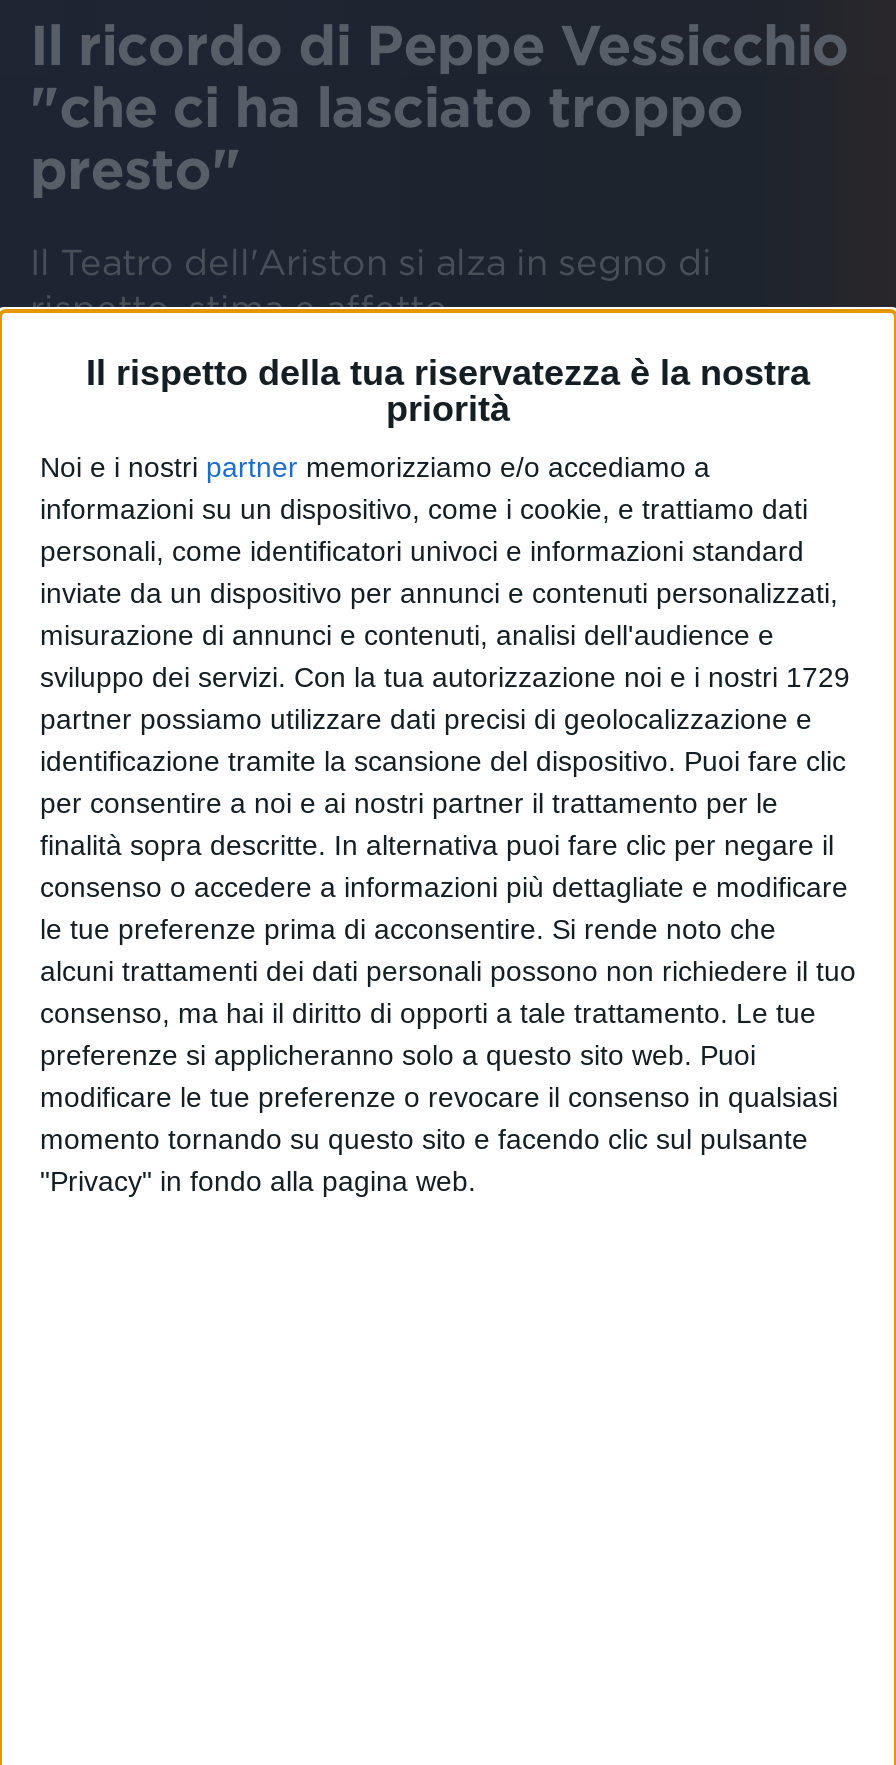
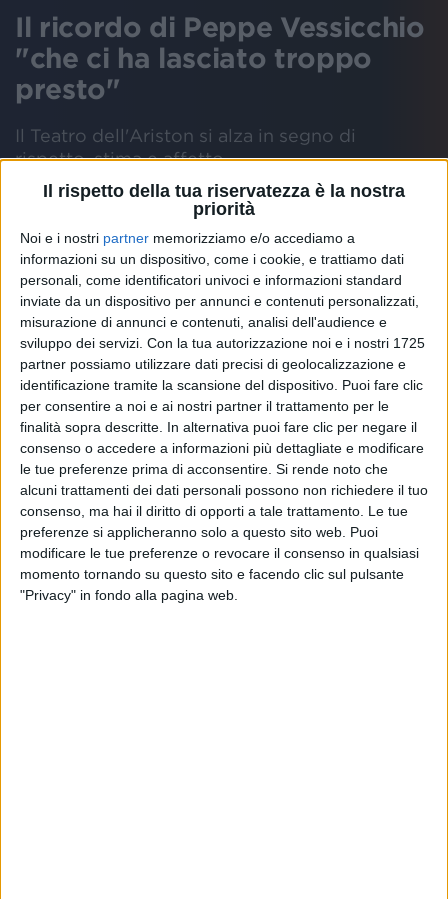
- sviluppo dei servizi. Con la tua autorizzazione noi e i nostri 1729
+ sviluppo dei servizi. Con la tua autorizzazione noi e i nostri 1725
